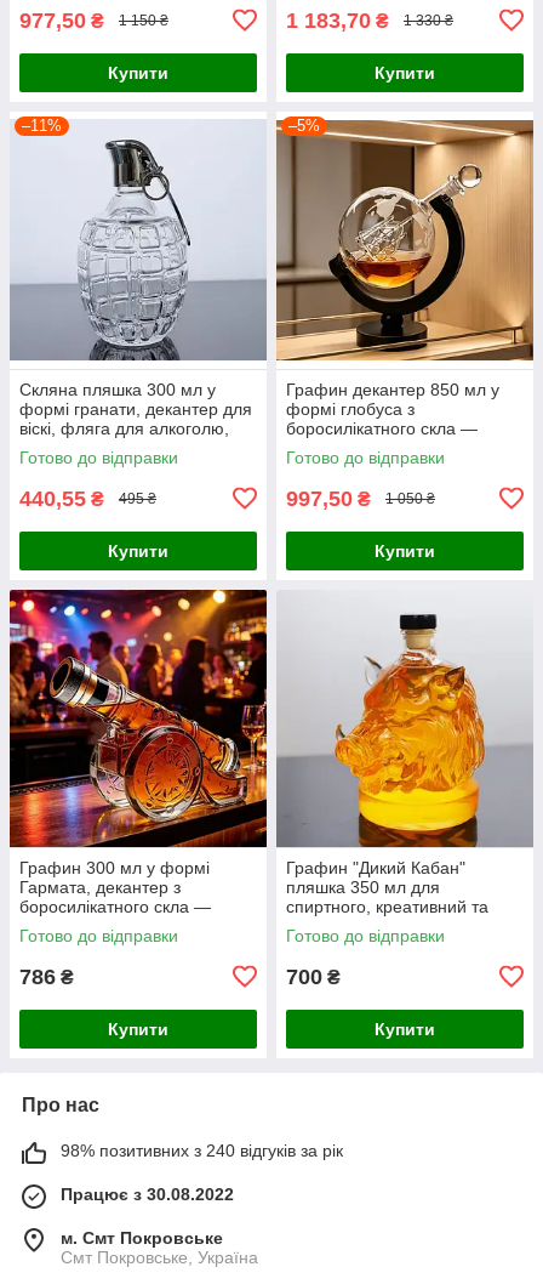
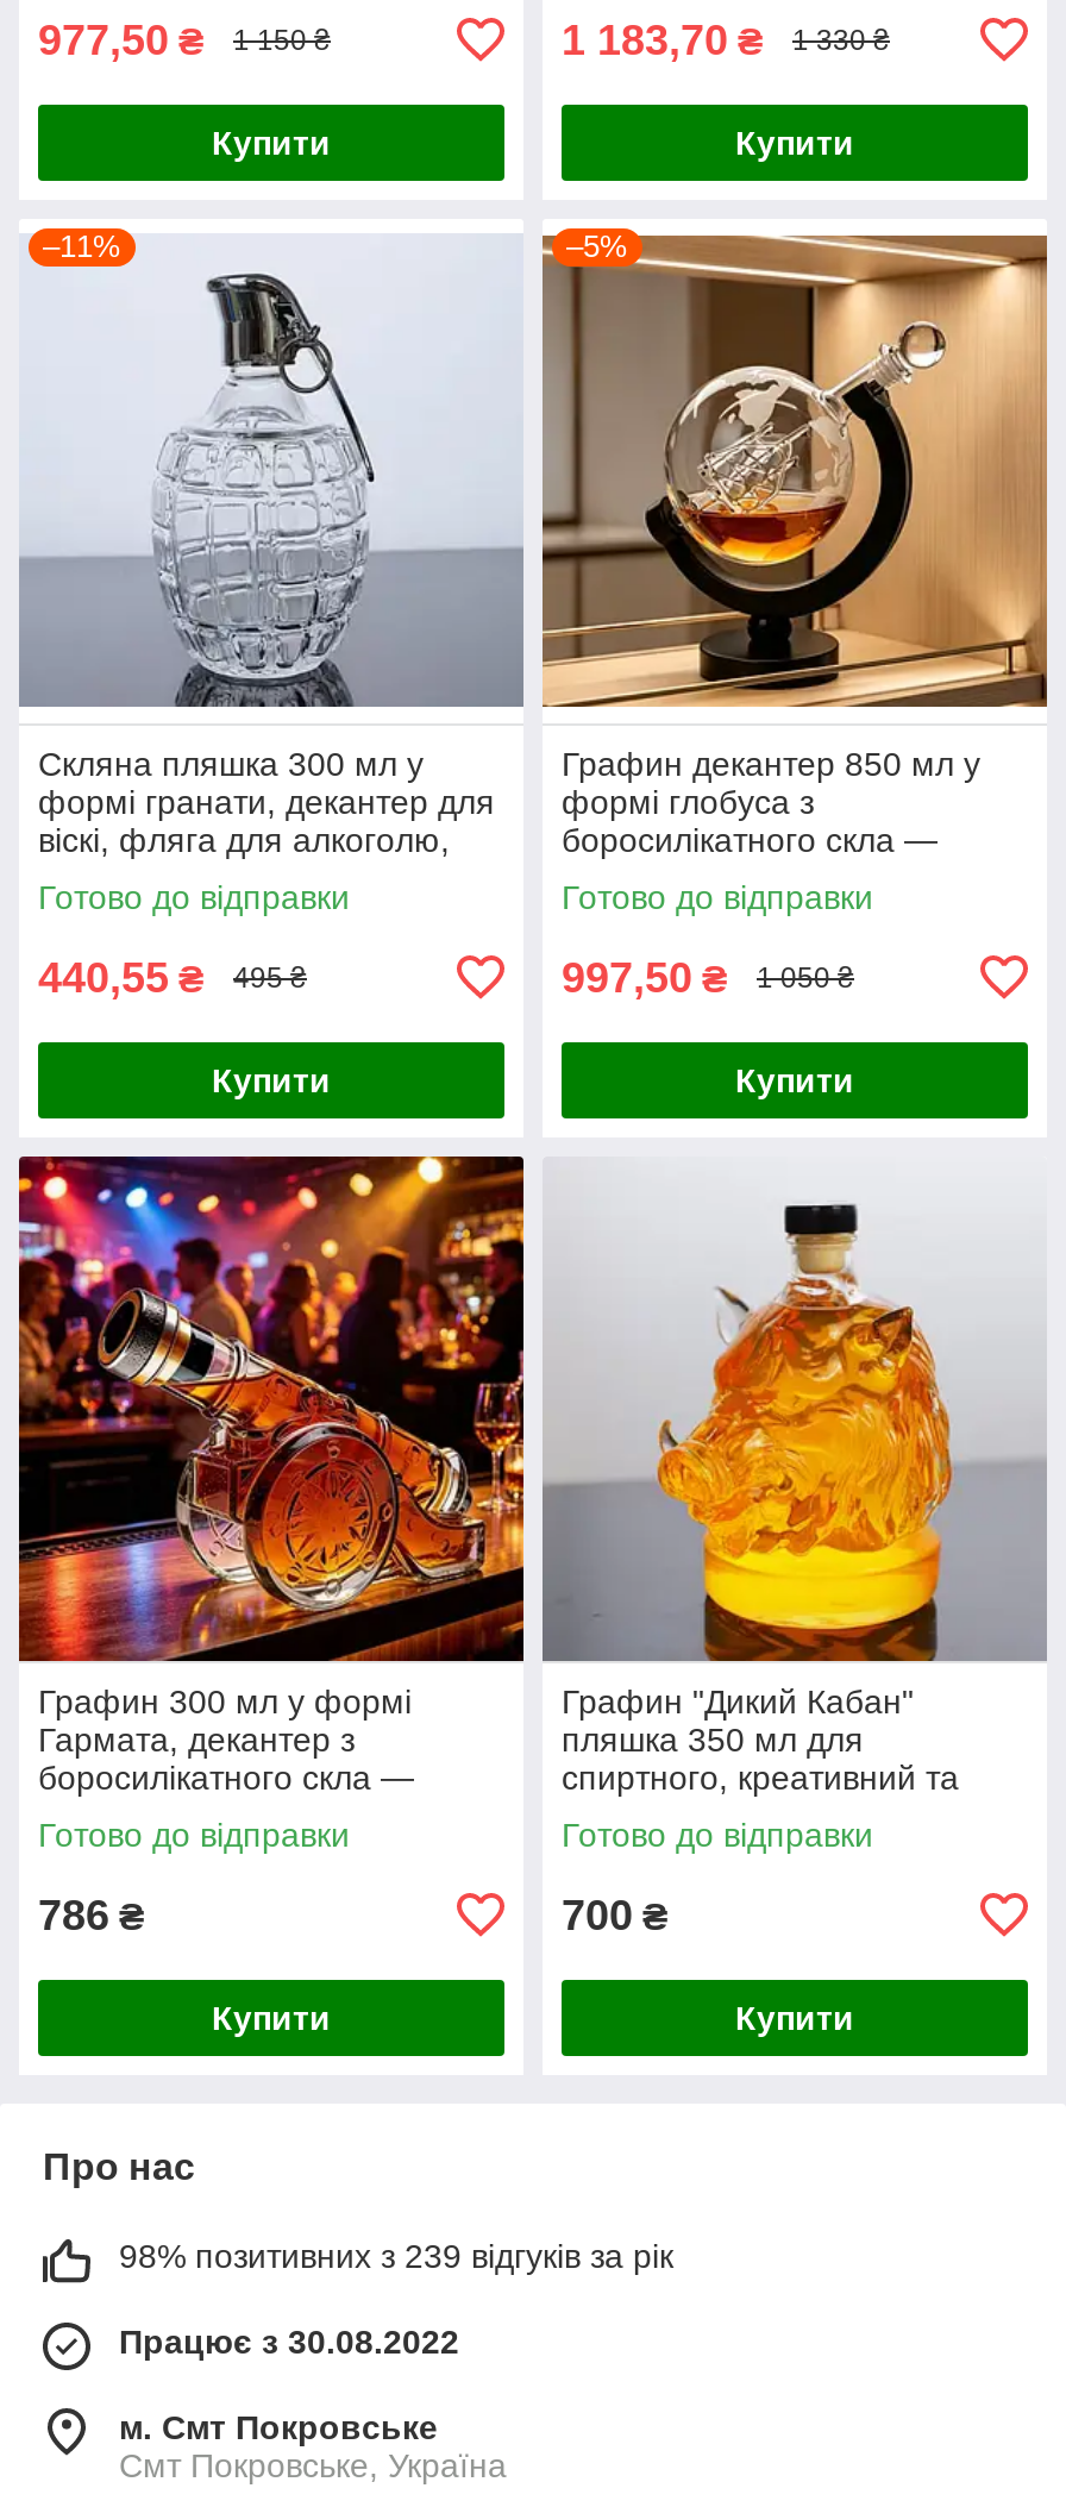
- 98% позитивних з 240 відгуків за рік
+ 98% позитивних з 239 відгуків за рік
